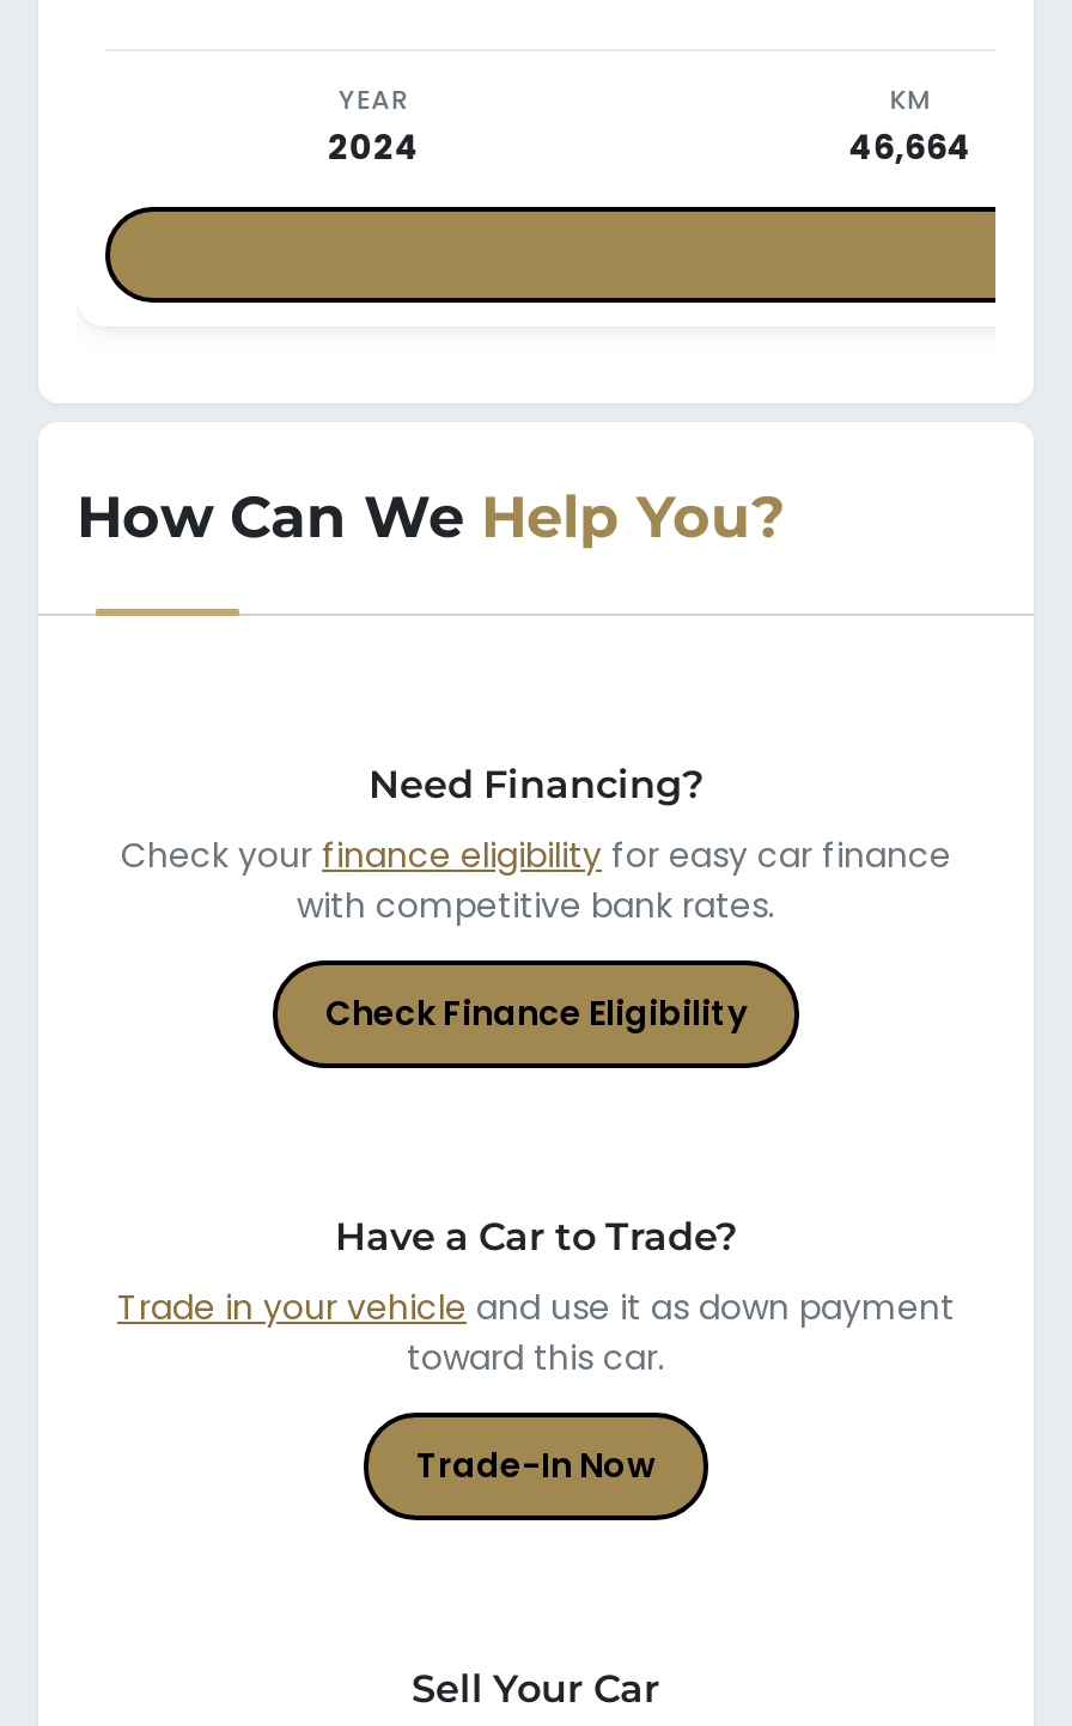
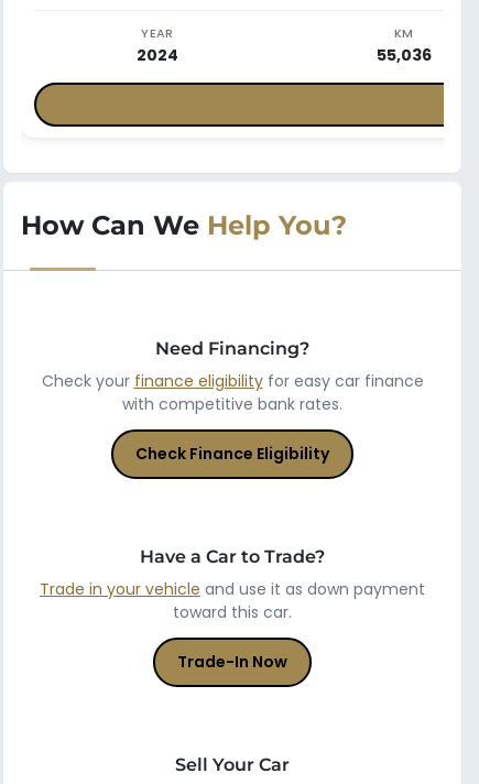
- 46,664
+ 55,036
